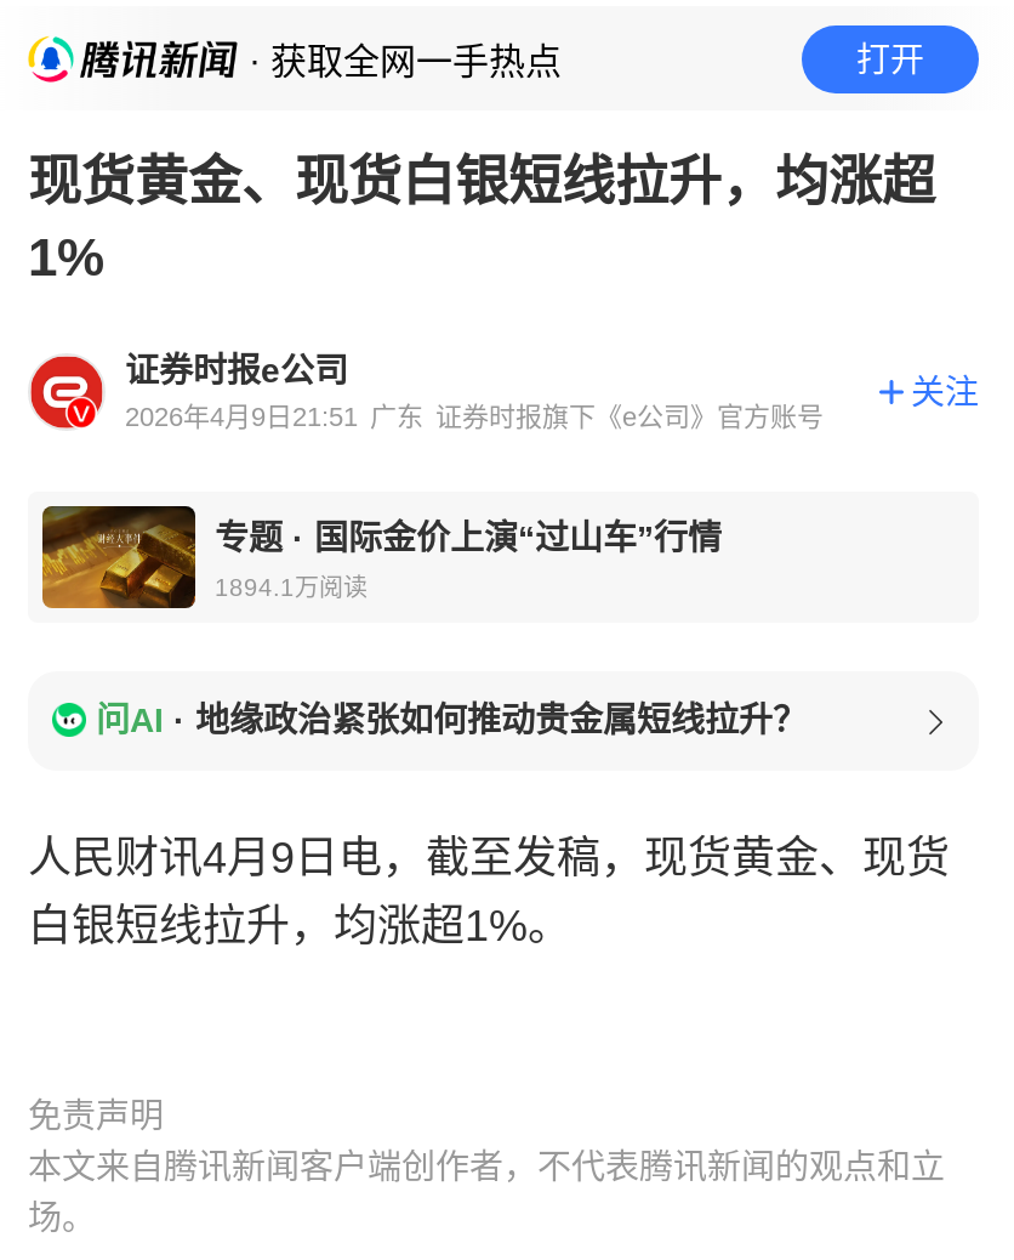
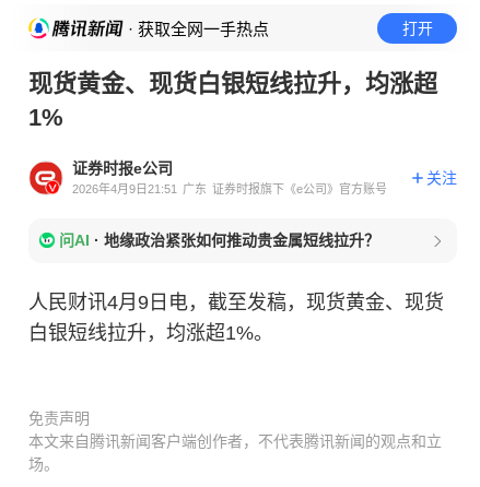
- [image]
- 专题·国际金价上演“过山车”行情
- 1894.1万阅读
